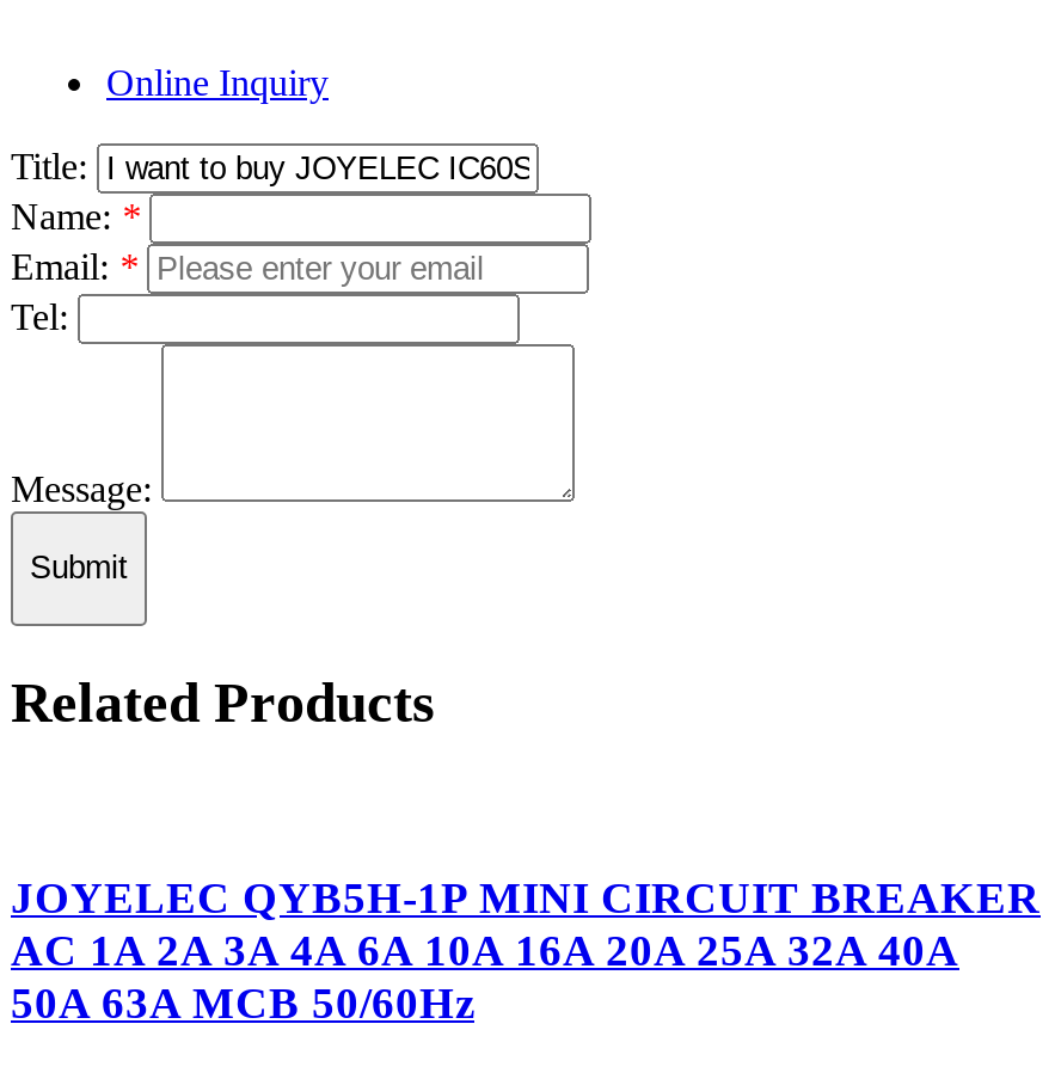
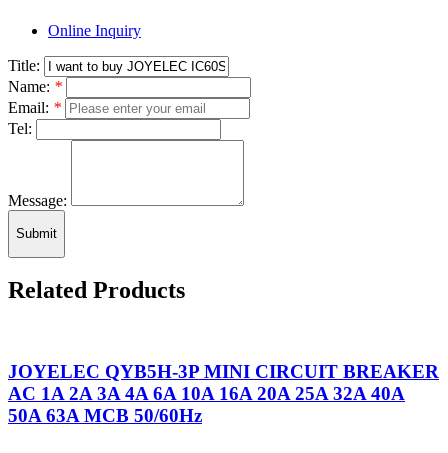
- JOYELEC QYB5H-1P MINI CIRCUIT BREAKER
+ JOYELEC QYB5H-3P MINI CIRCUIT BREAKER
